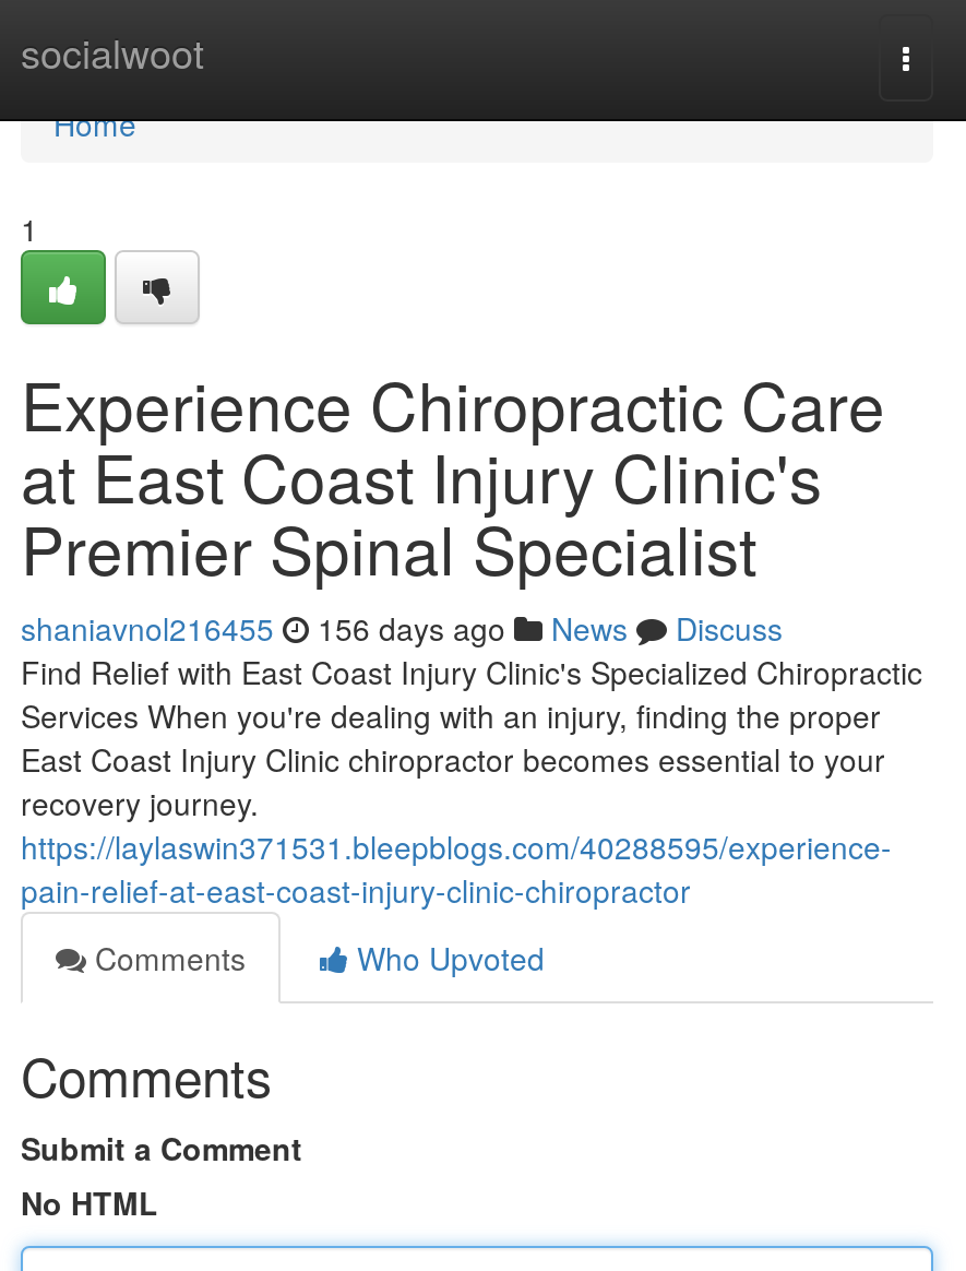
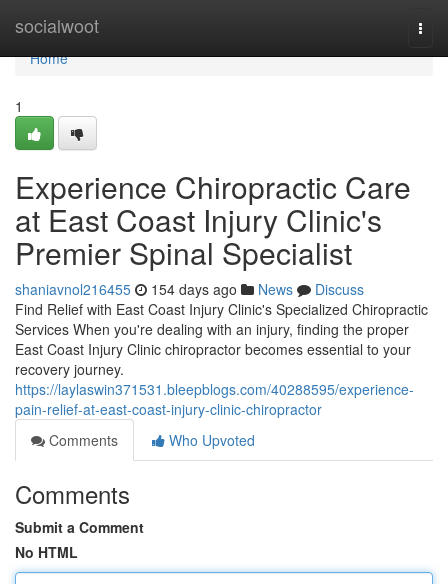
- shaniavnol216455 156 days ago News Discuss
+ shaniavnol216455 154 days ago News Discuss
